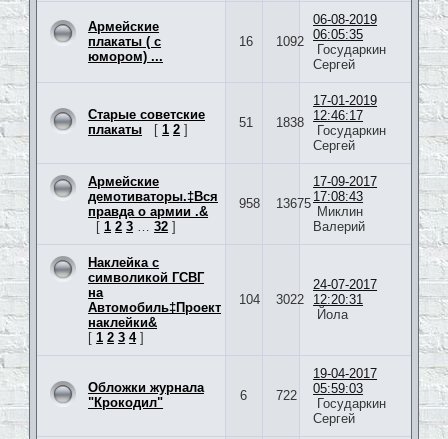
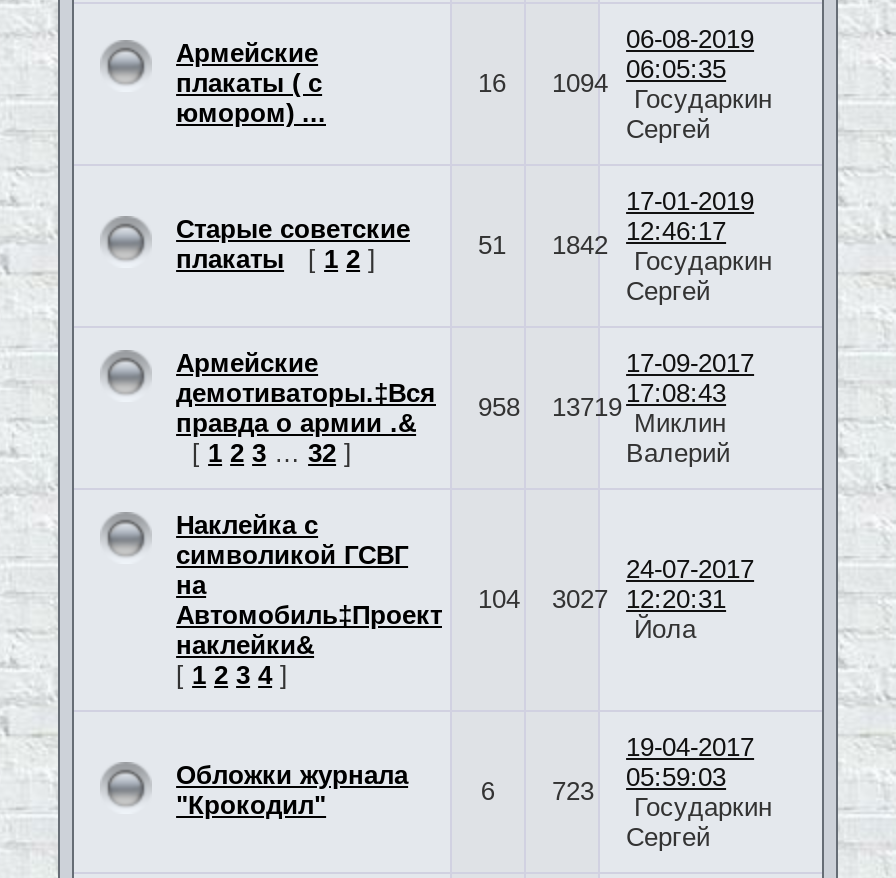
- 16 1092 06:05:35
+ 16 1094 06:05:35

- 51 1838 12:46:17
+ 51 1842 12:46:17

- демотиваторы.‡Вся 958 13675 17:08:43
+ демотиваторы.‡Вся 958 13719 17:08:43

- 104 3022 12:20:31
+ 104 3027 12:20:31

- 6 722 05:59:03
+ 6 723 05:59:03
